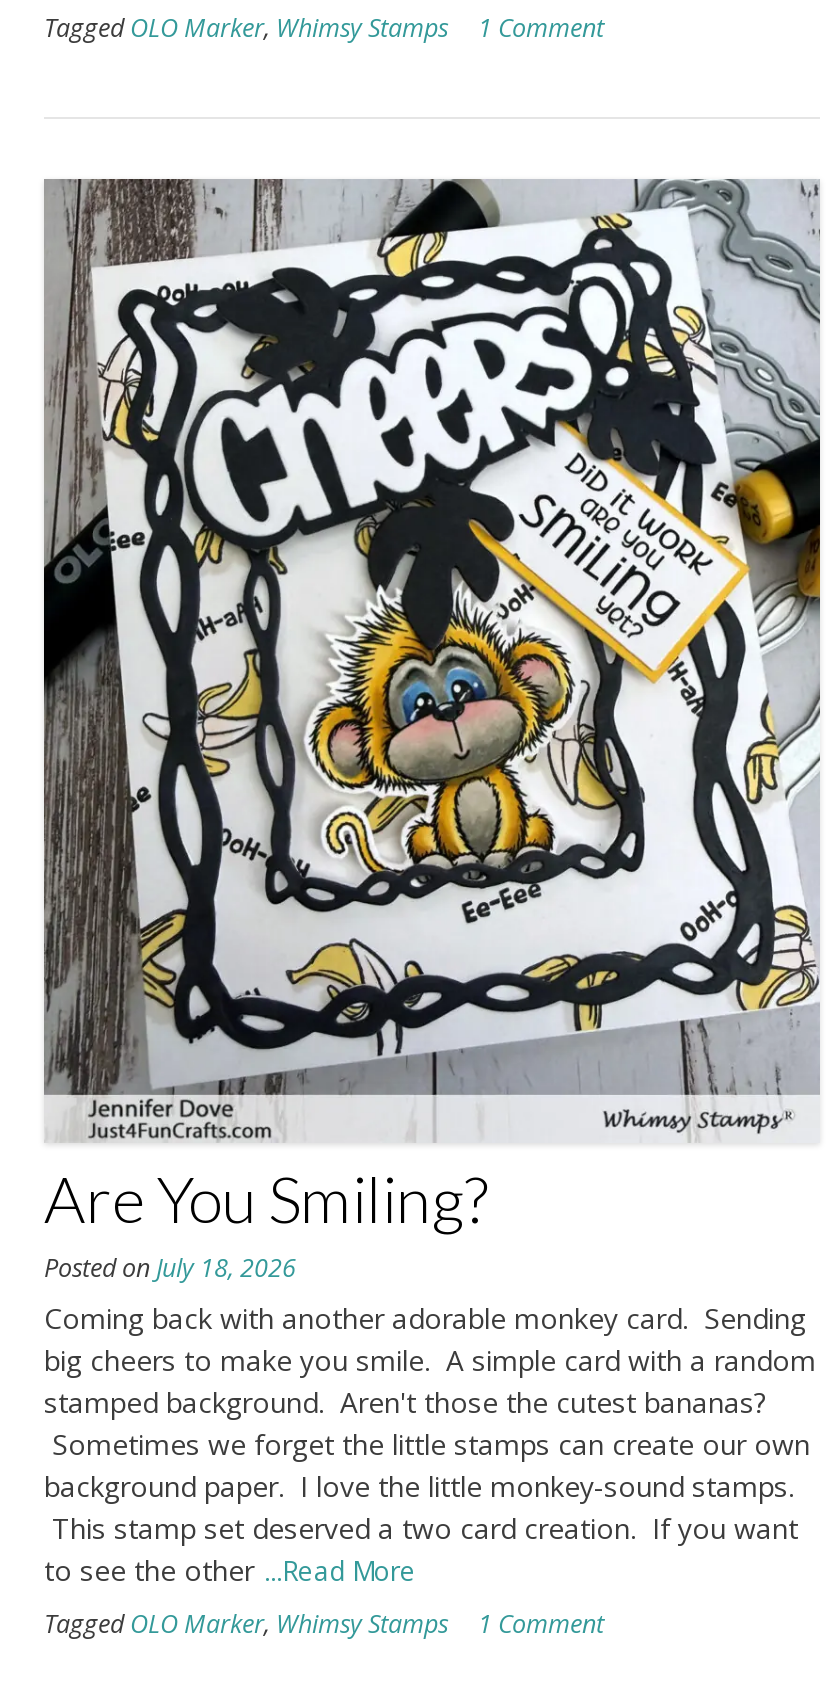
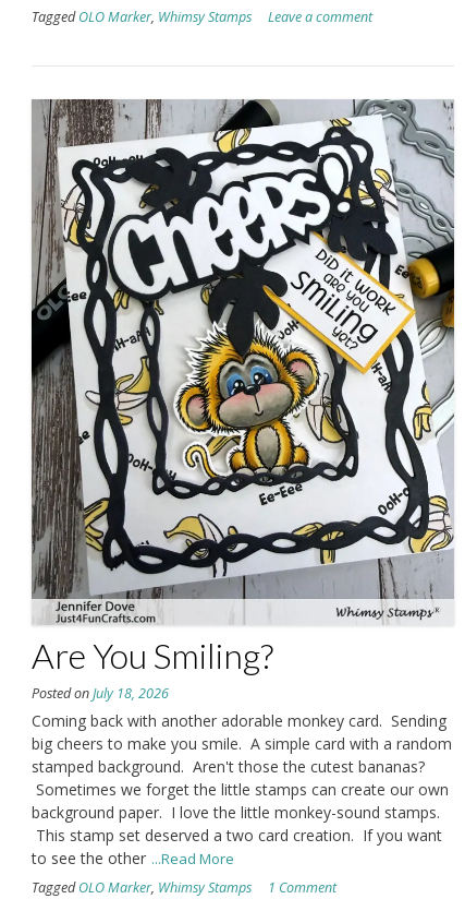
- 1 Comment
+ Leave a comment
